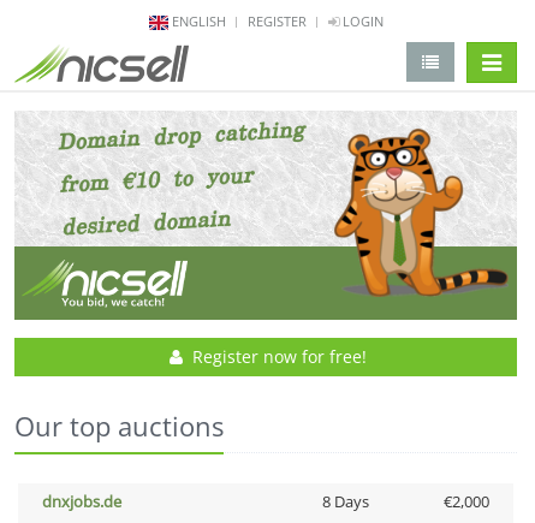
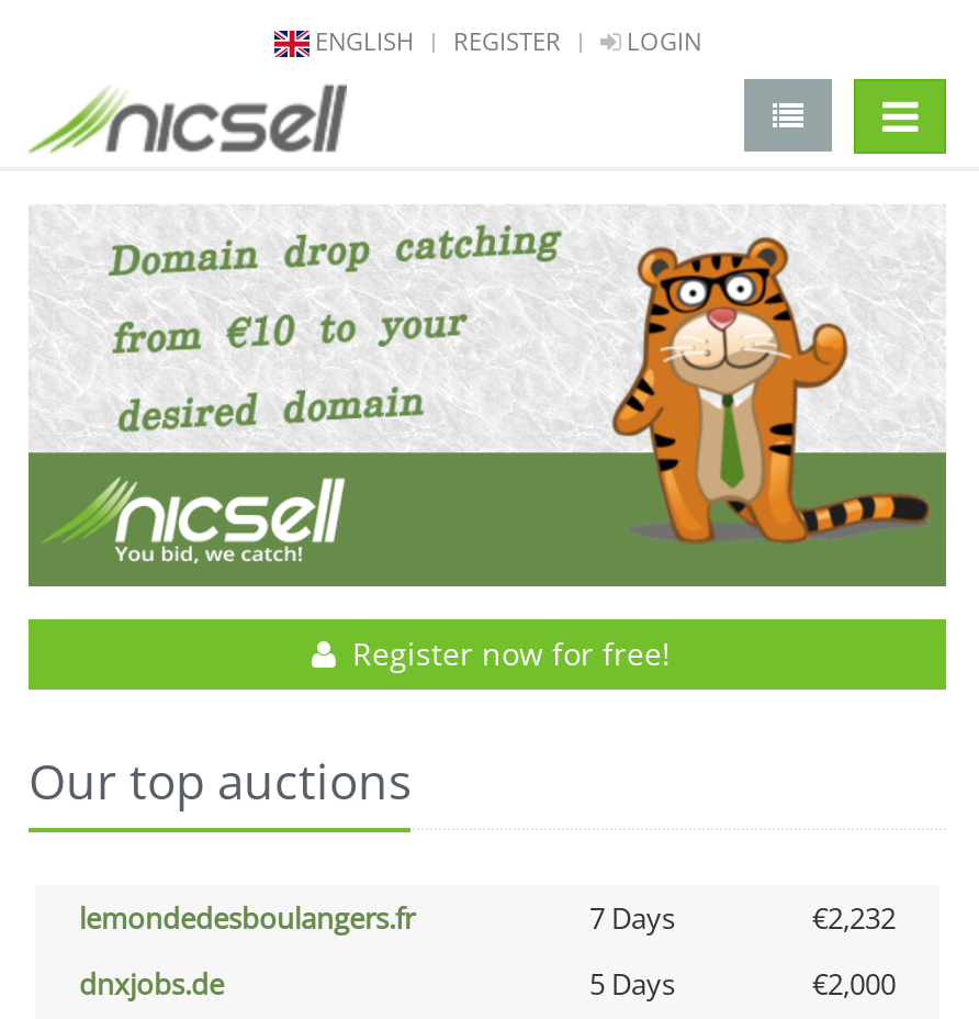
+ lemondedesboulangers.fr
+ 7 Days
+ €2,232

- 8 Days
+ 5 Days
